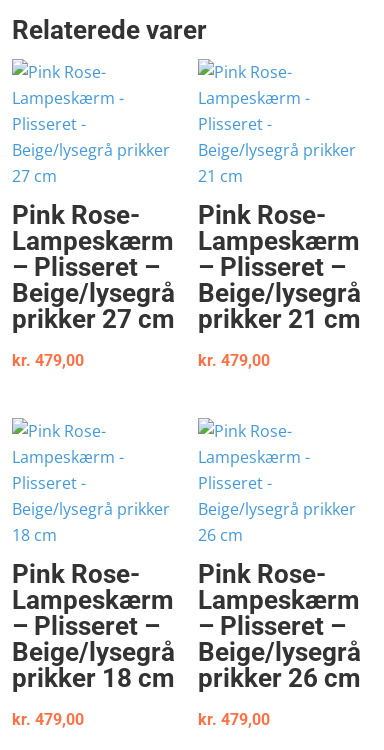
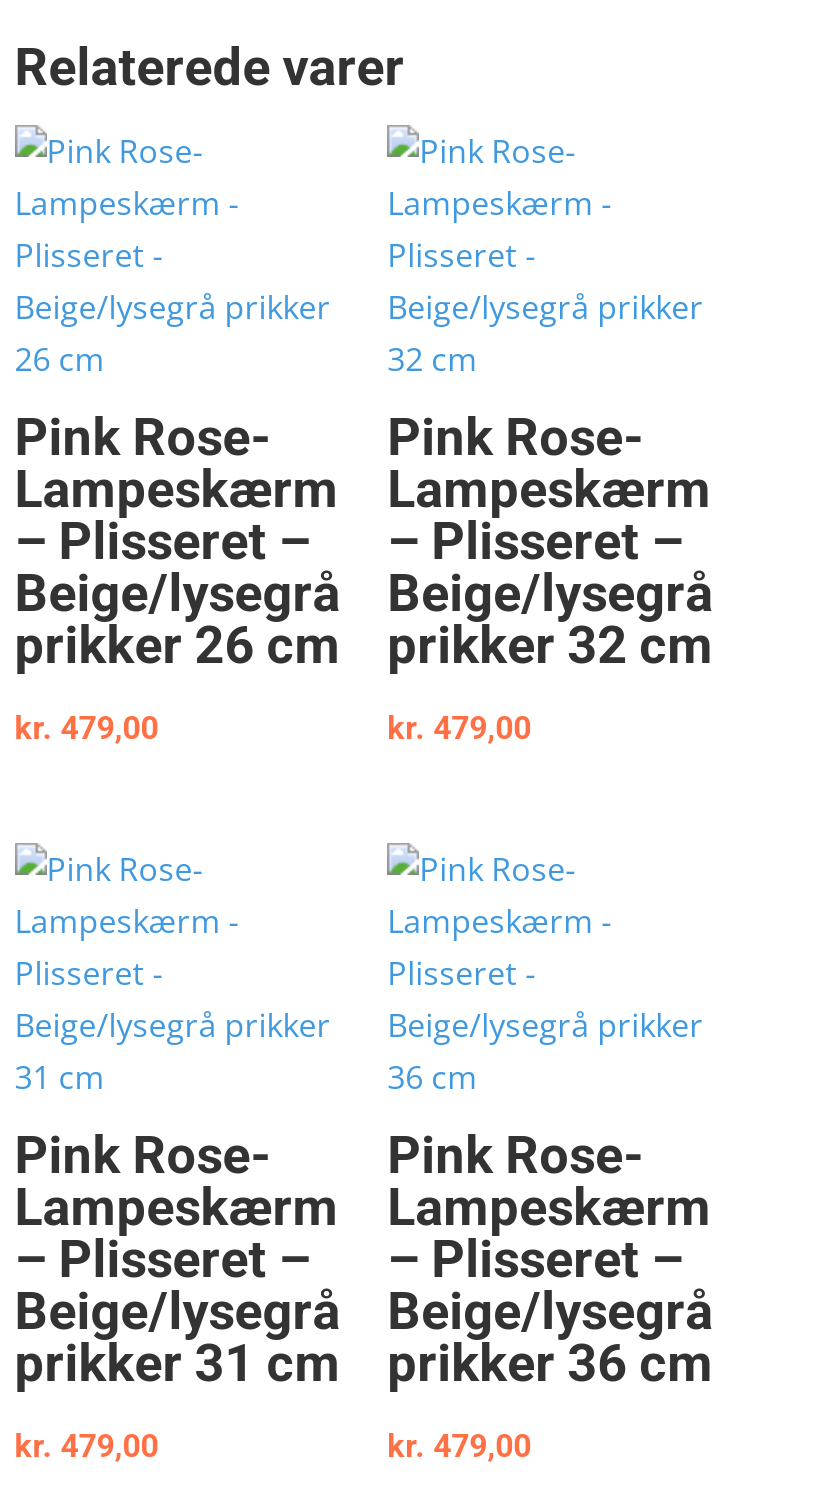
- prikker 27 cm
+ prikker 26 cm

- prikker 21 cm
+ prikker 32 cm

- prikker 18 cm
+ prikker 31 cm

- prikker 26 cm
+ prikker 36 cm
